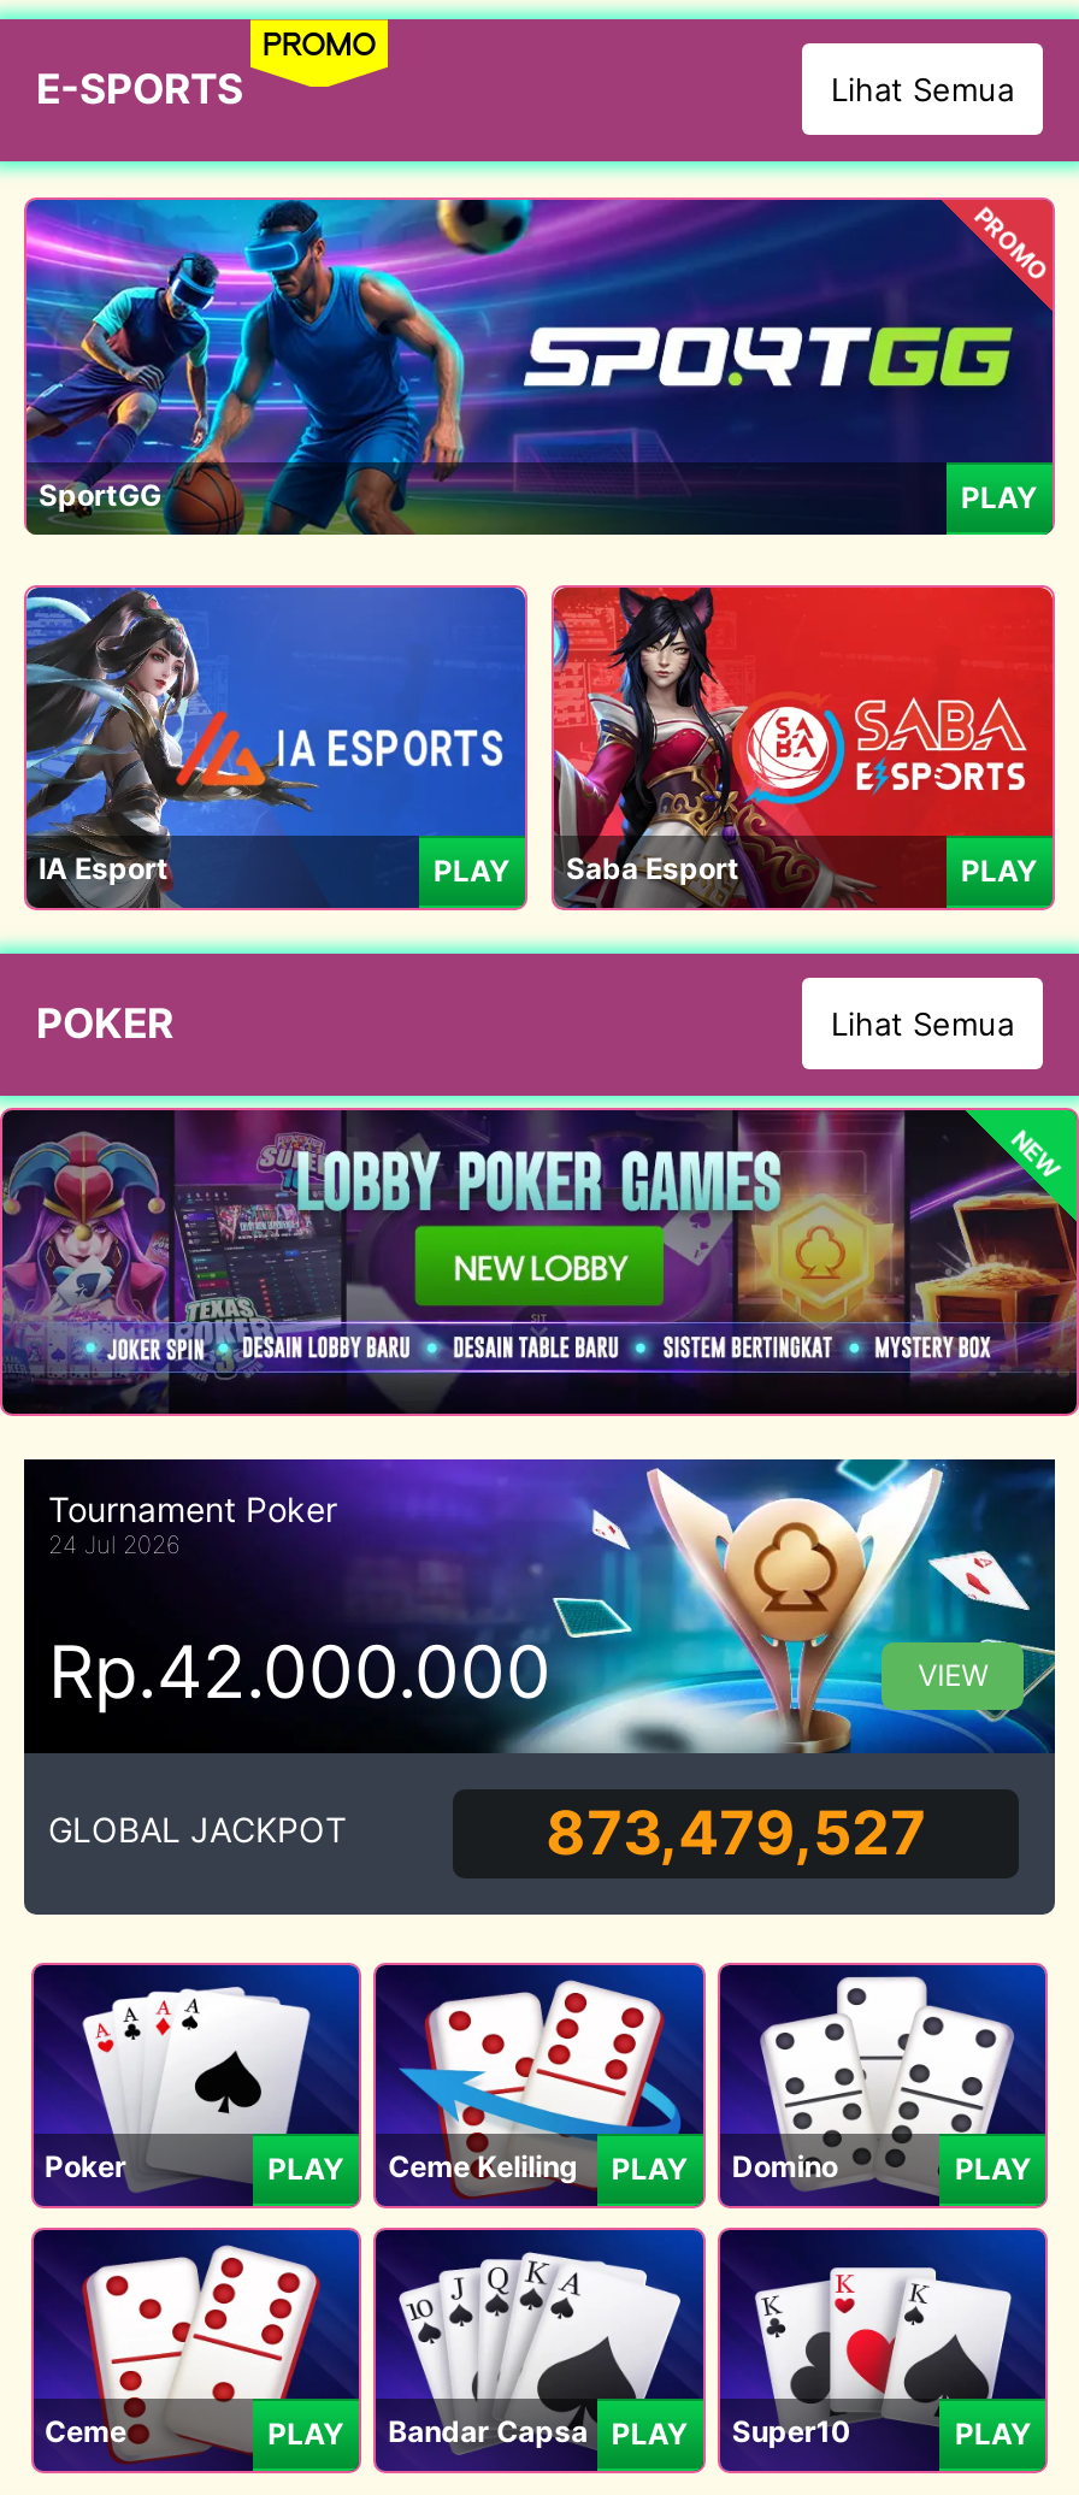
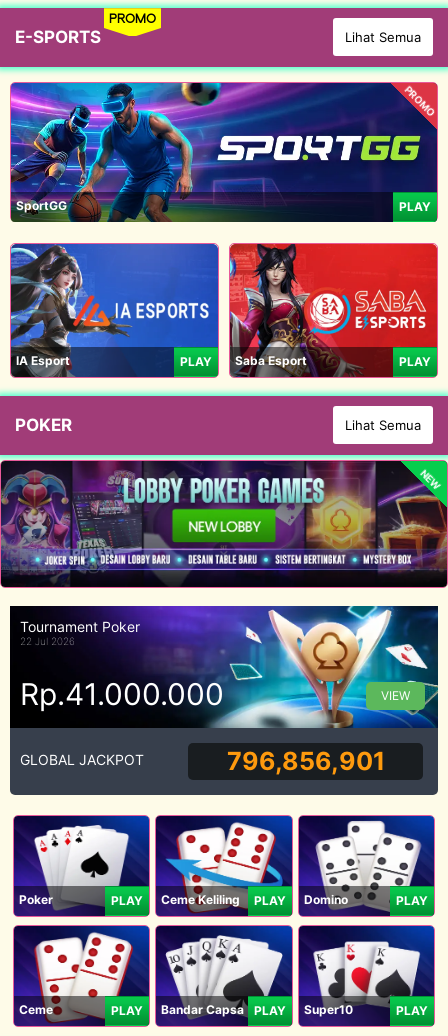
- 24 Jul 2026
+ 22 Jul 2026

- Rp.42.000.000
+ Rp.41.000.000

- 873,479,527
+ 796,856,901
